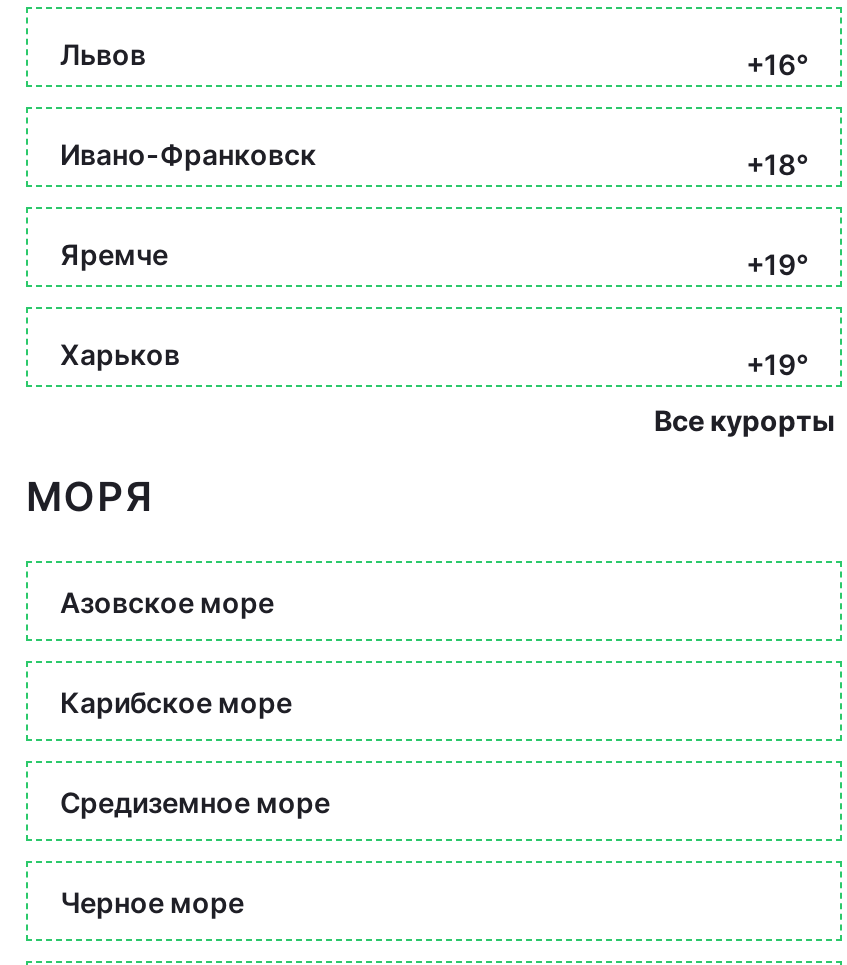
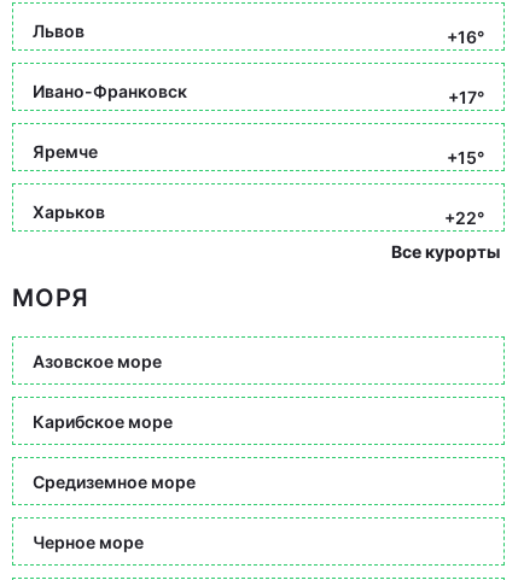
- +18°
+ +17°

- +19°
+ +15°

- +19°
+ +22°
